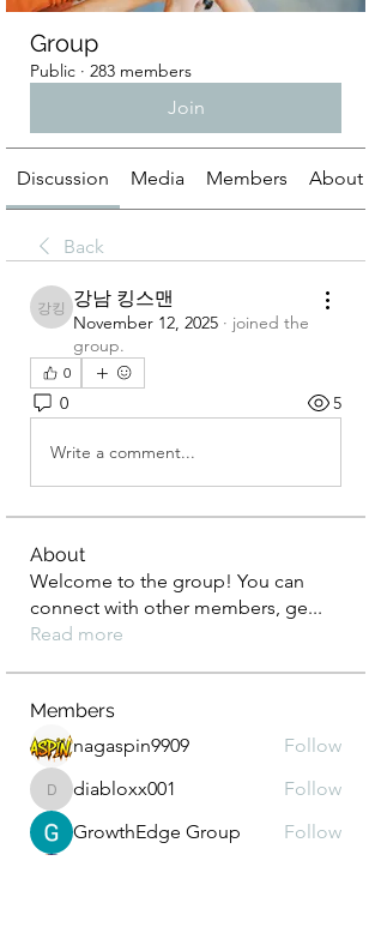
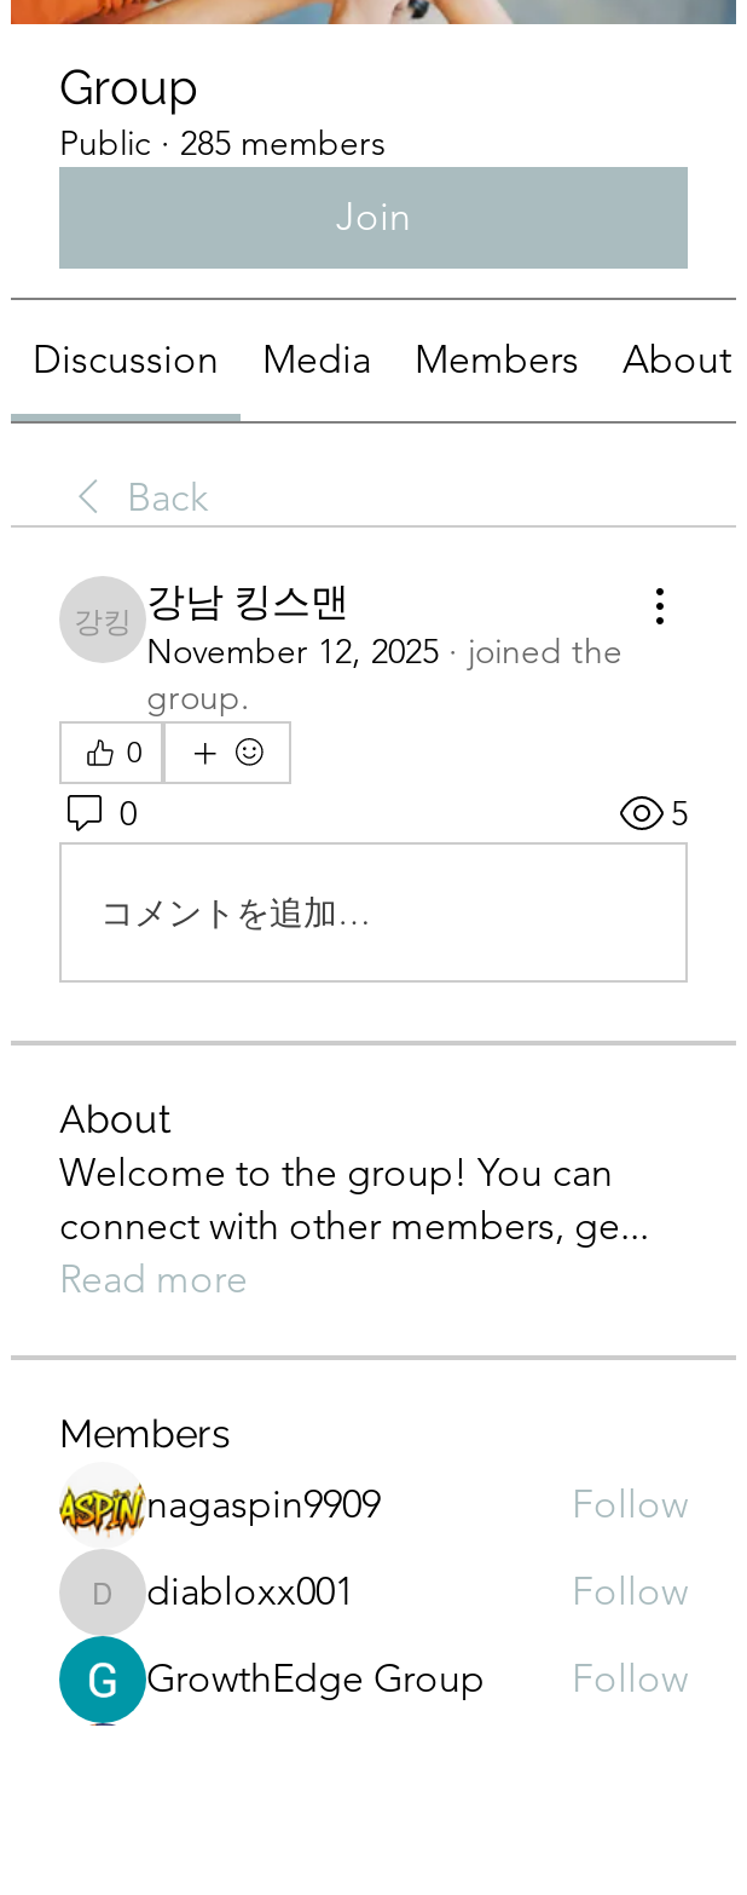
- Public · 283 members
+ Public · 285 members

- Write a comment...
+ コメントを追加…
